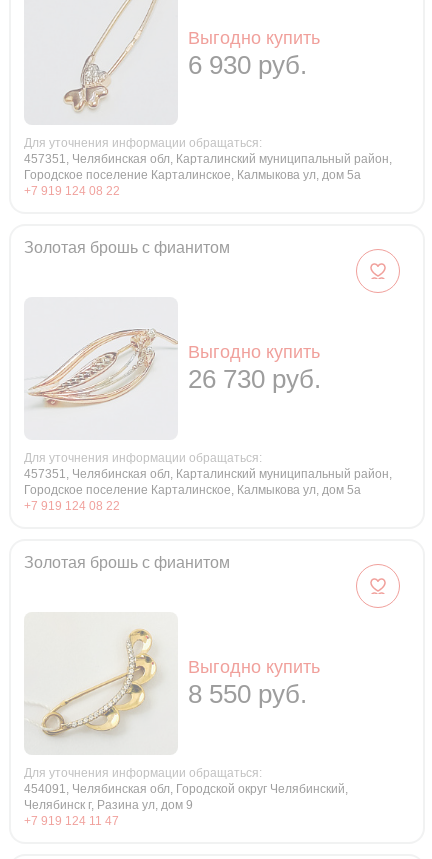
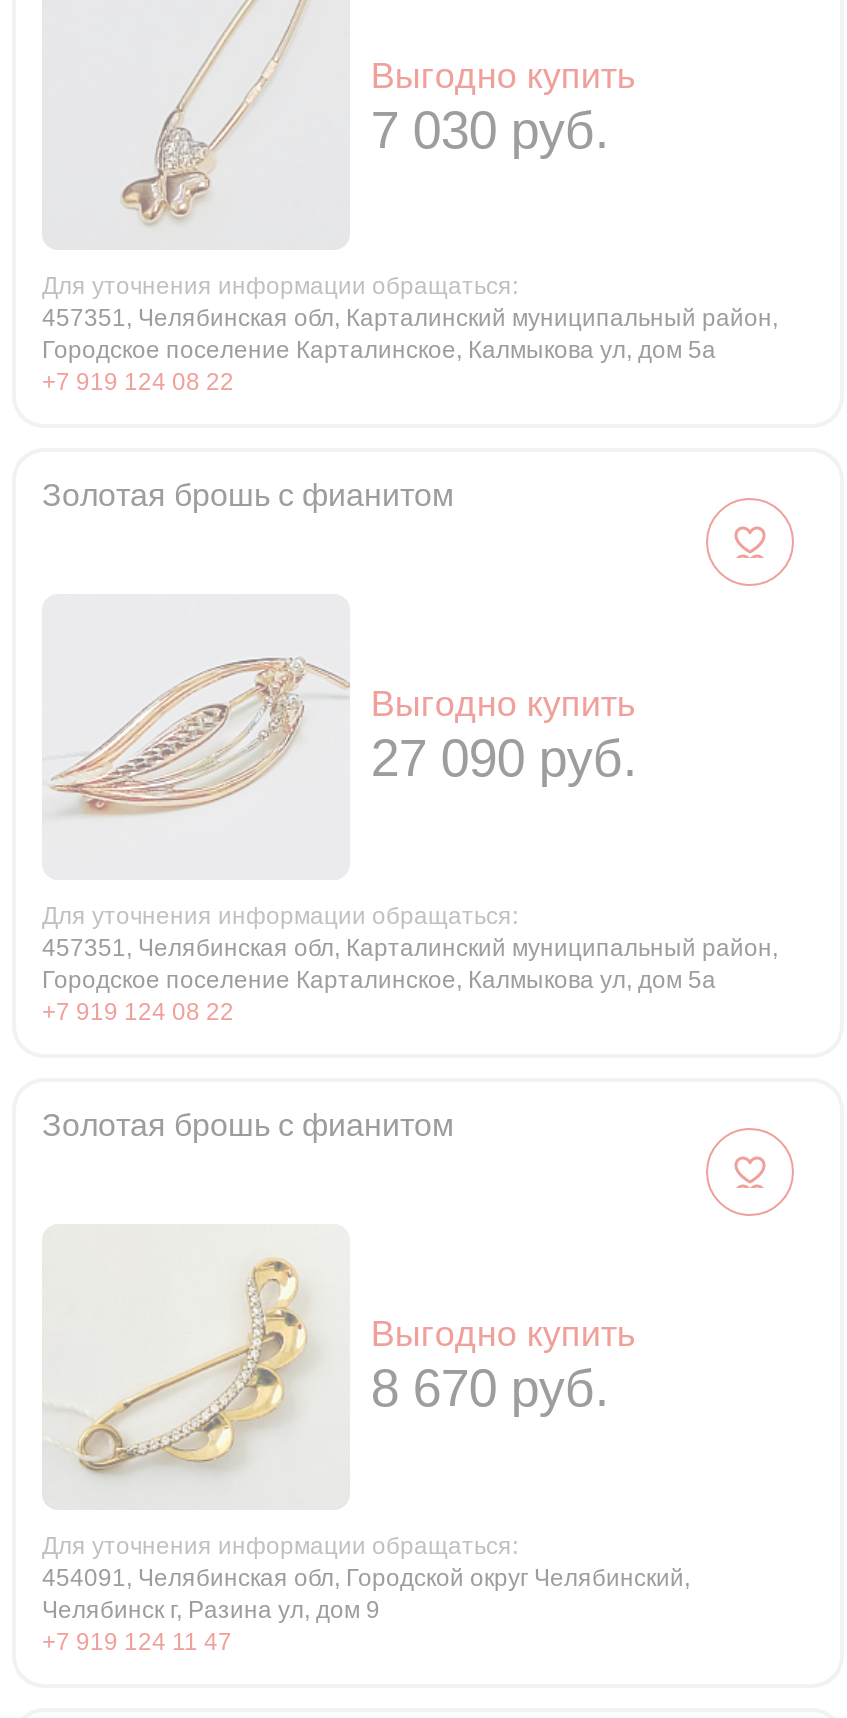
- 6 930 руб.
+ 7 030 руб.

- 26 730 руб.
+ 27 090 руб.

- 8 550 руб.
+ 8 670 руб.
